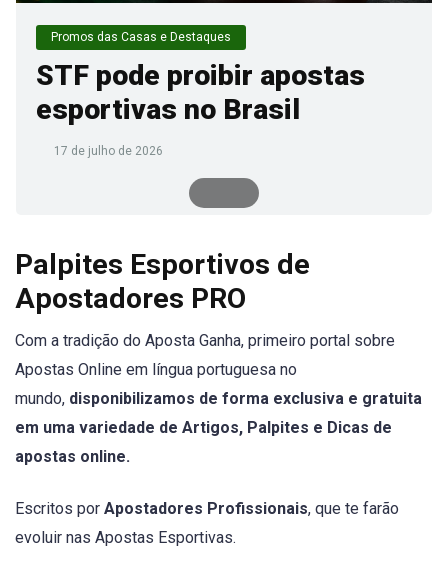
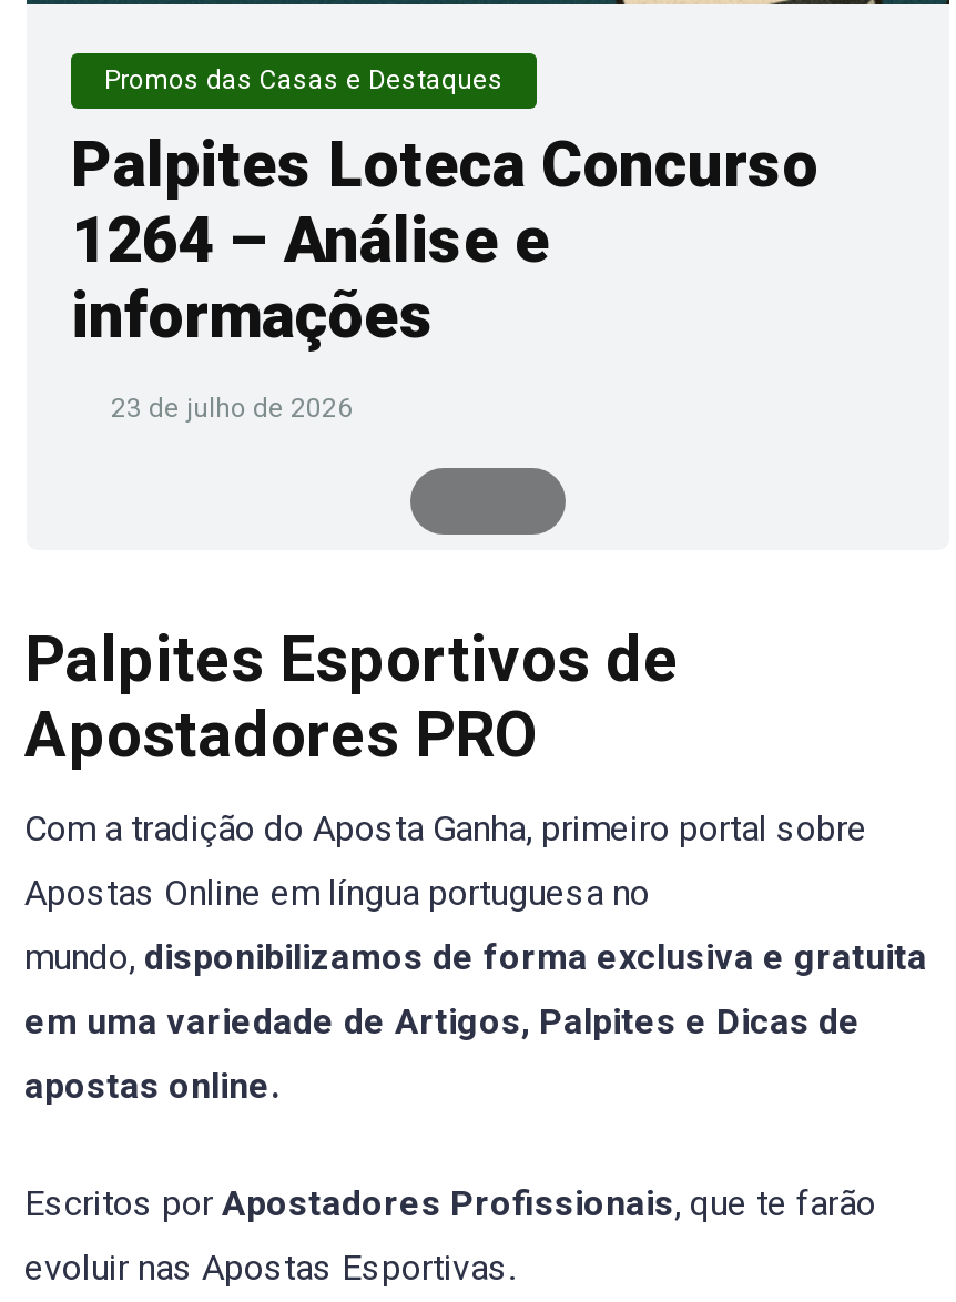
- STF pode proibir apostas
- esportivas no Brasil
+ Palpites Loteca Concurso
+ 1264 – Análise e
+ informações

- 17 de julho de 2026
+ 23 de julho de 2026
